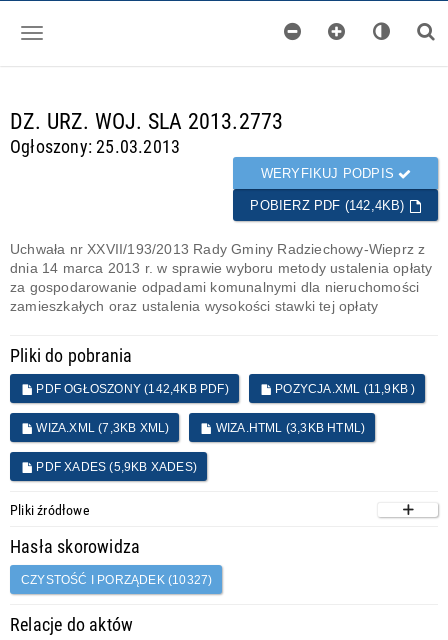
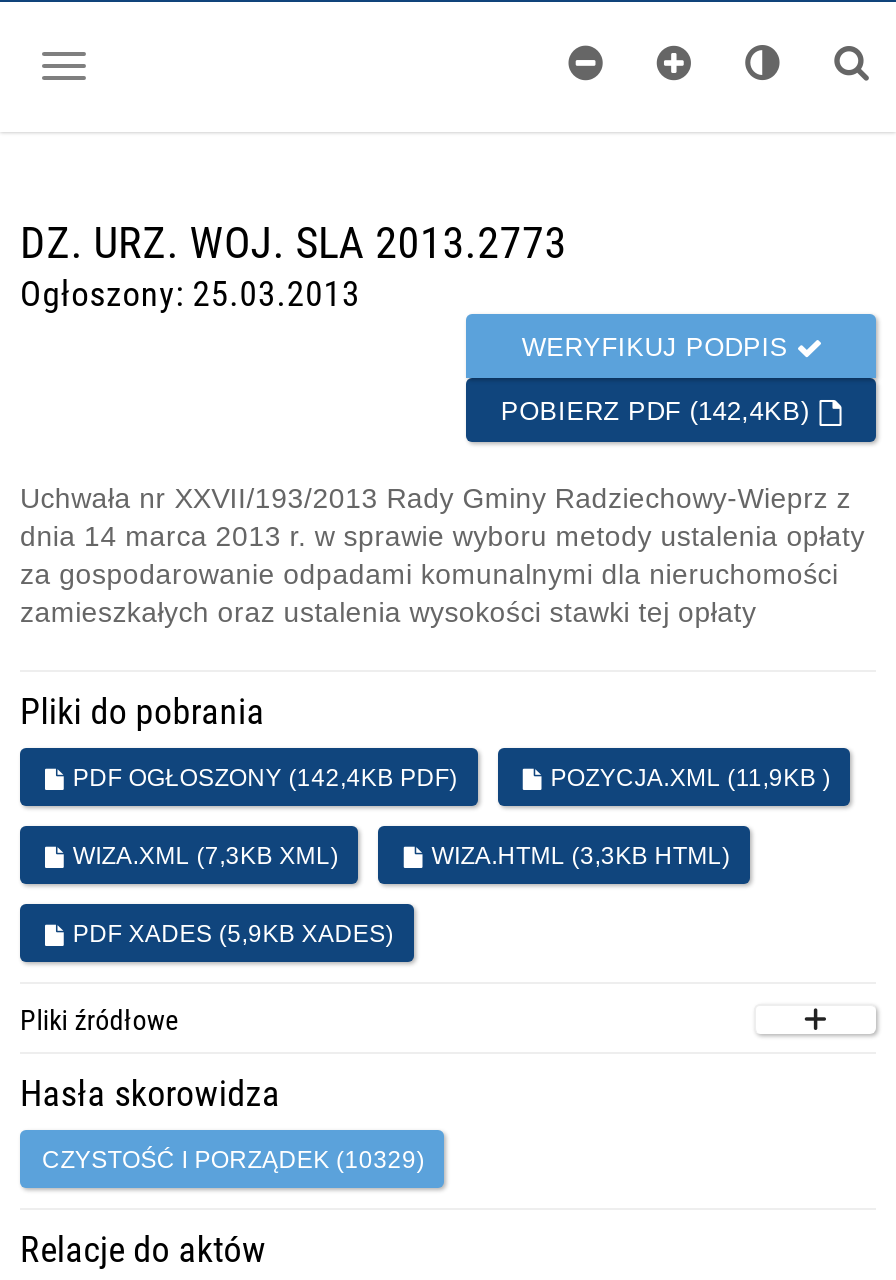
- CZYSTOŚĆ I PORZĄDEK (10327)
+ CZYSTOŚĆ I PORZĄDEK (10329)
